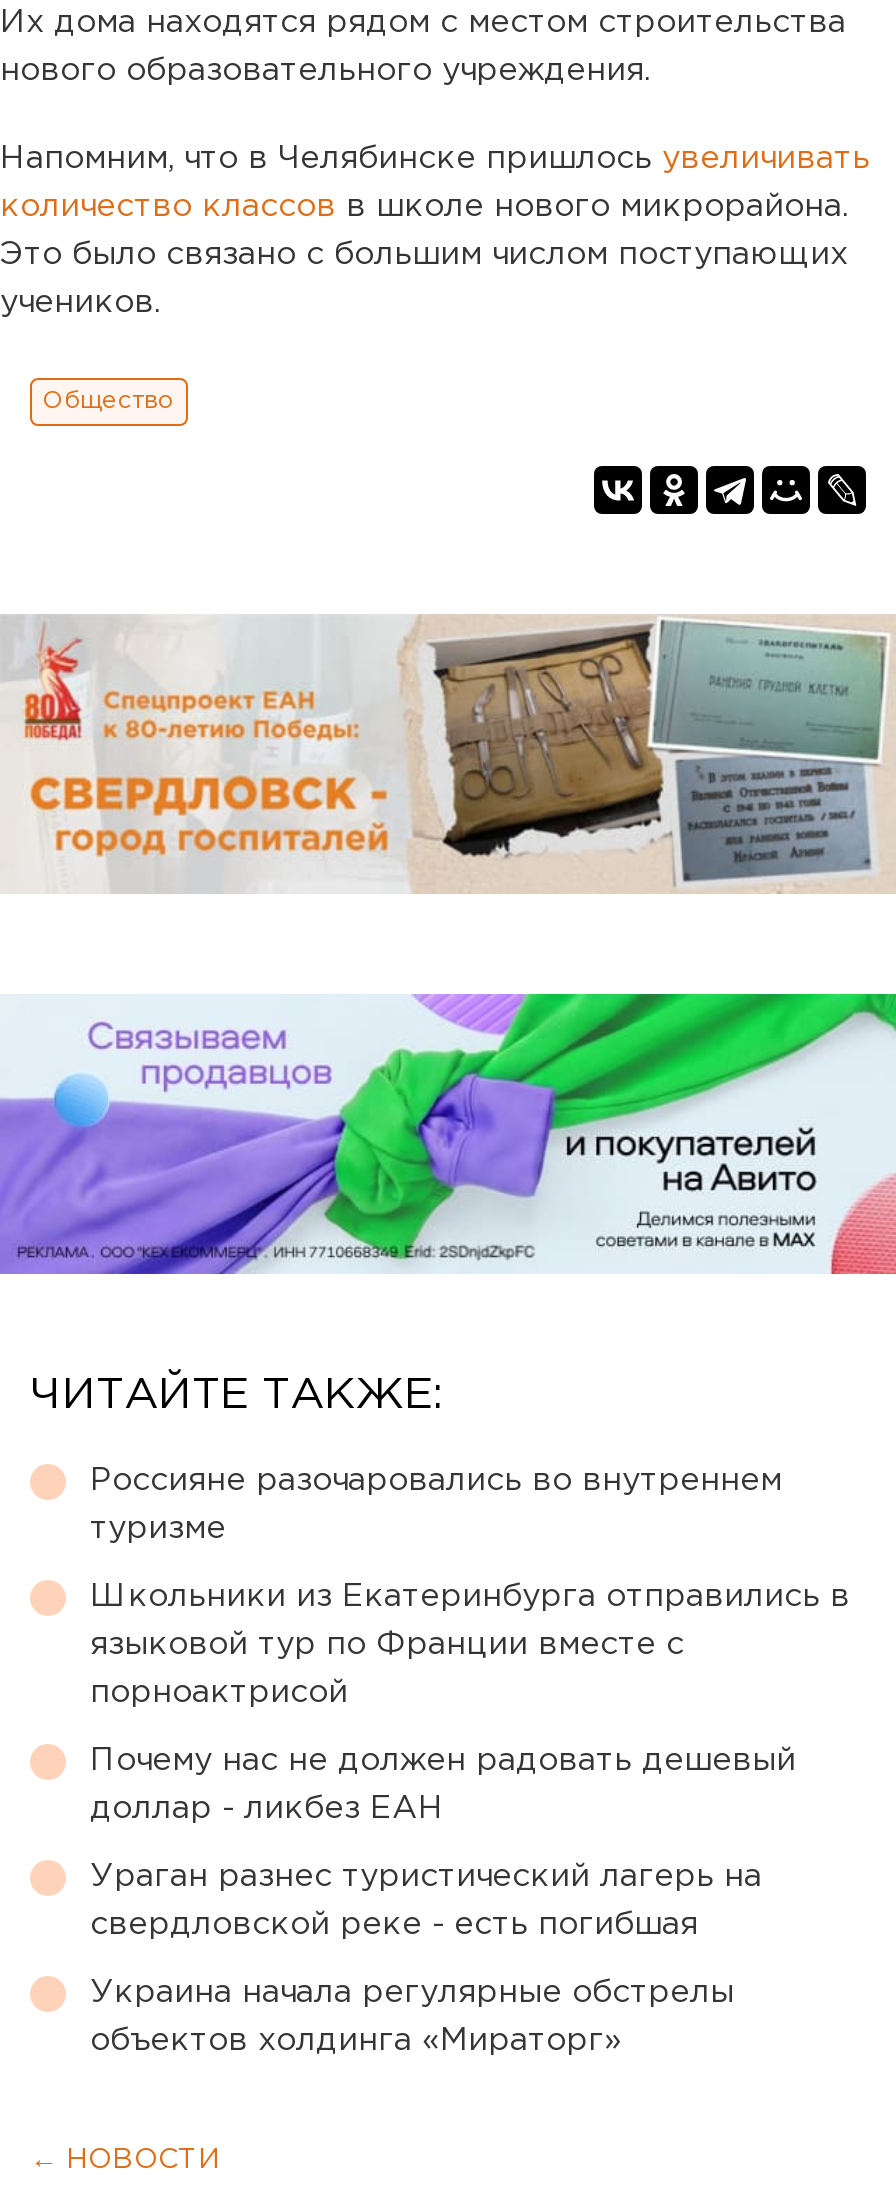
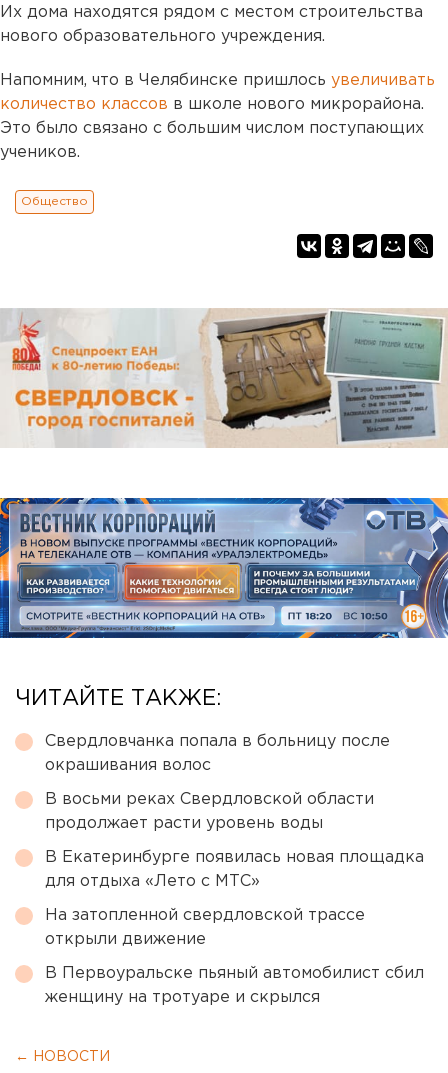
- [image]
+ [image]

- Россияне разочаровались во внутреннем
- туризме
- Школьники из Екатеринбурга отправились в
- языковой тур по Франции вместе с
- порноактрисой
- Почему нас не должен радовать дешевый
- доллар - ликбез ЕАН
- Ураган разнес туристический лагерь на
- свердловской реке - есть погибшая
- Украина начала регулярные обстрелы
- объектов холдинга «Мираторг»
+ Свердловчанка попала в больницу после
+ окрашивания волос
+ В восьми реках Свердловской области
+ продолжает расти уровень воды
+ В Екатеринбурге появилась новая площадка
+ для отдыха «Лето с МТС»
+ На затопленной свердловской трассе
+ открыли движение
+ В Первоуральске пьяный автомобилист сбил
+ женщину на тротуаре и скрылся
